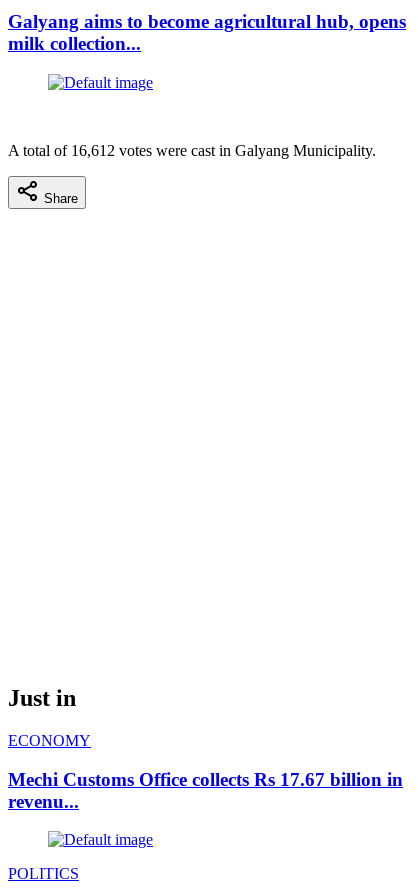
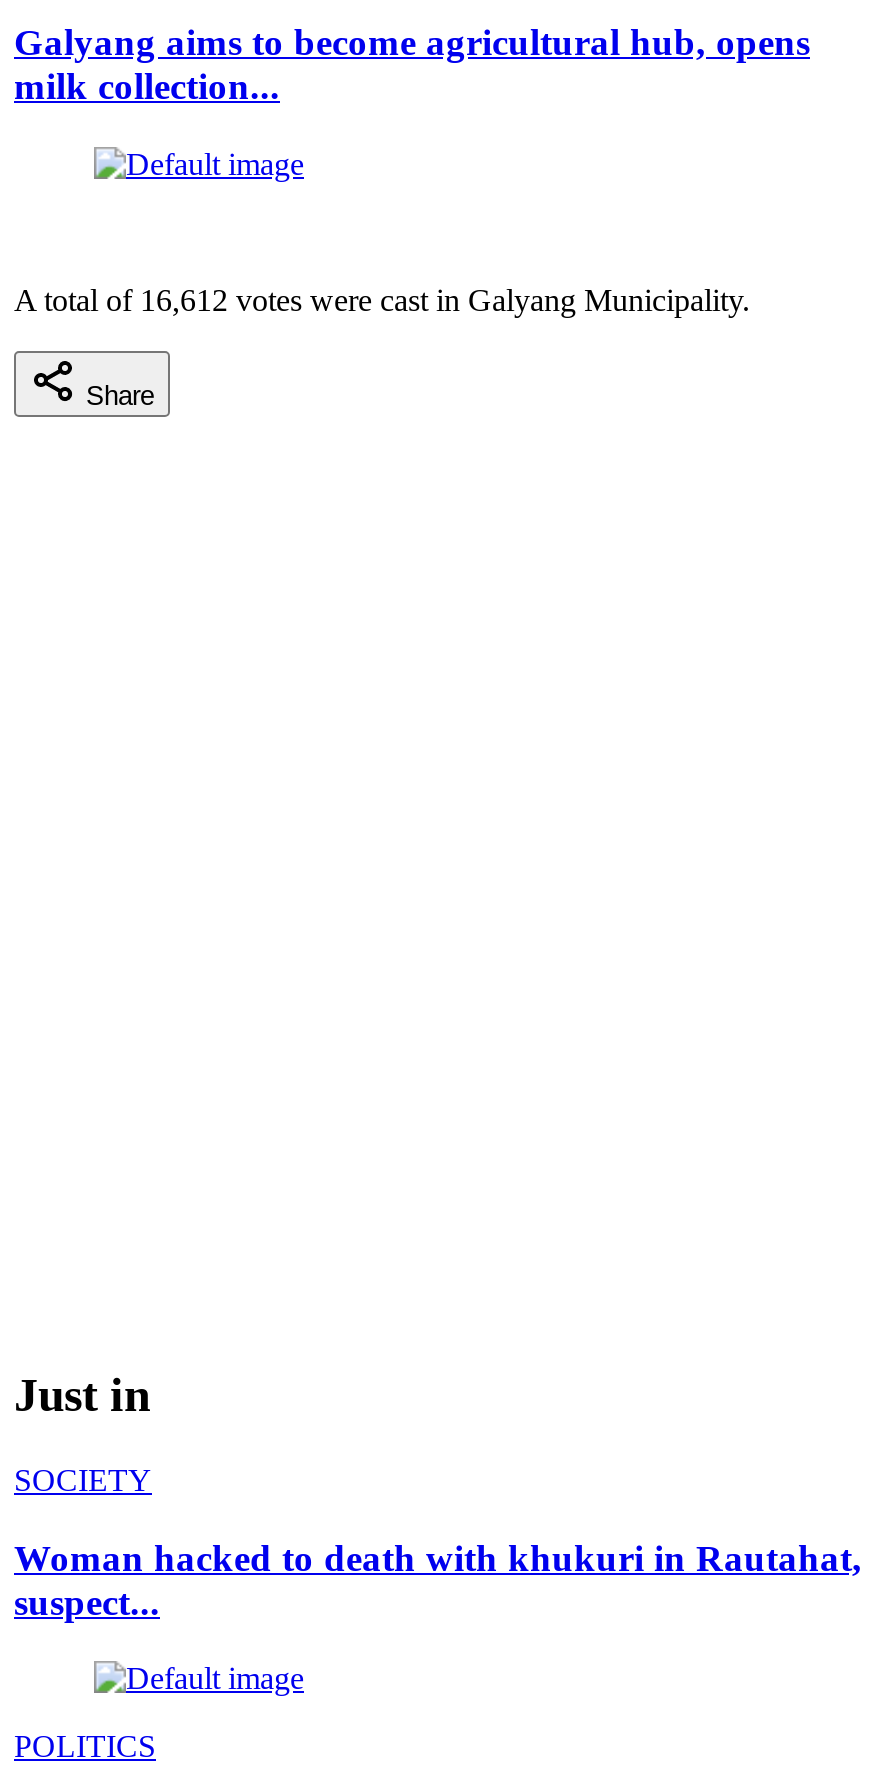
- ECONOMY
+ SOCIETY

- Mechi Customs Office collects Rs 17.67 billion in
- revenu...
+ Woman hacked to death with khukuri in Rautahat,
+ suspect...
